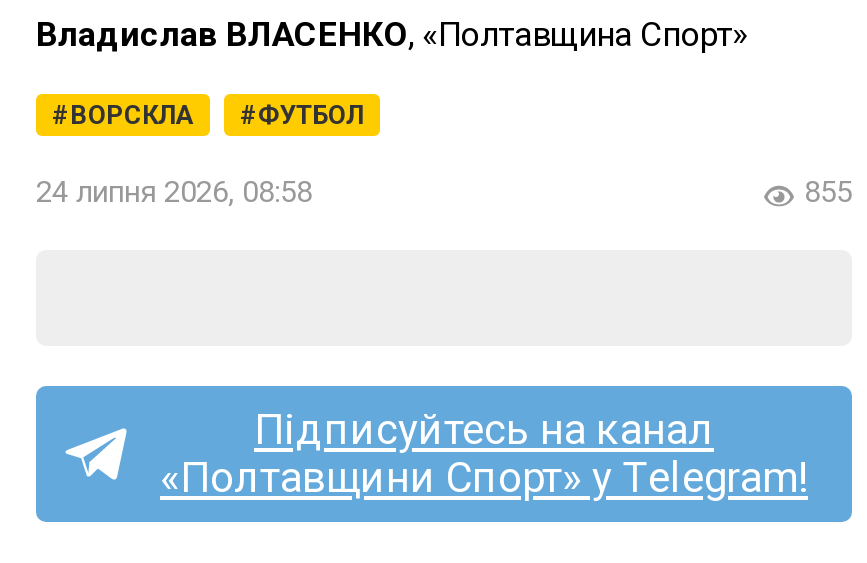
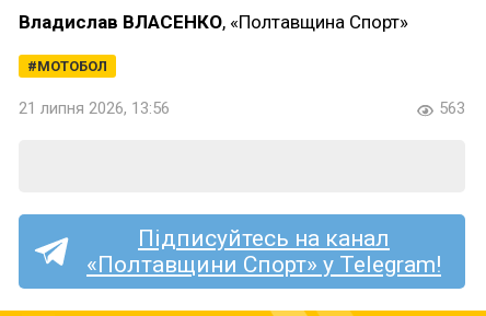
- ВОРСКЛА
- ФУТБОЛ
+ МОТОБОЛ

- 24 липня 2026, 08:58
- 855
+ 21 липня 2026, 13:56
+ 563
